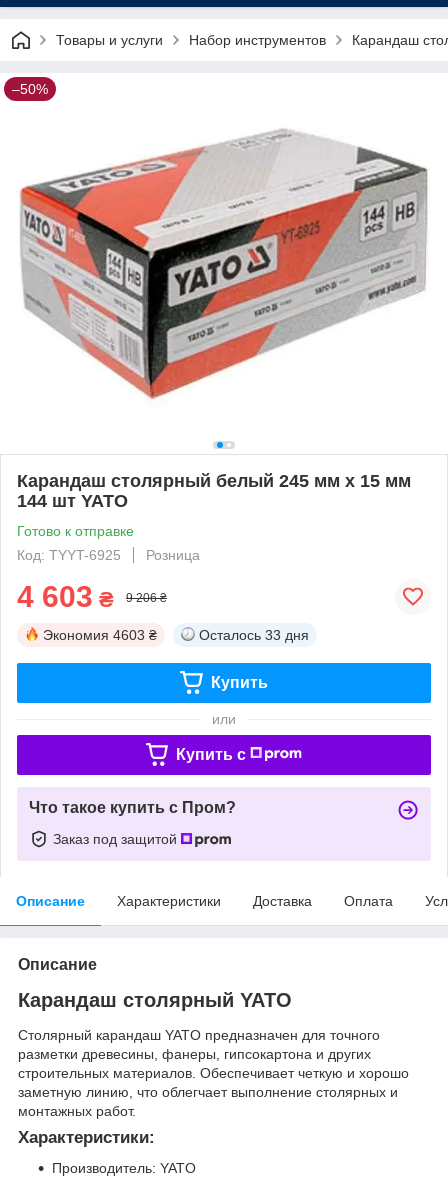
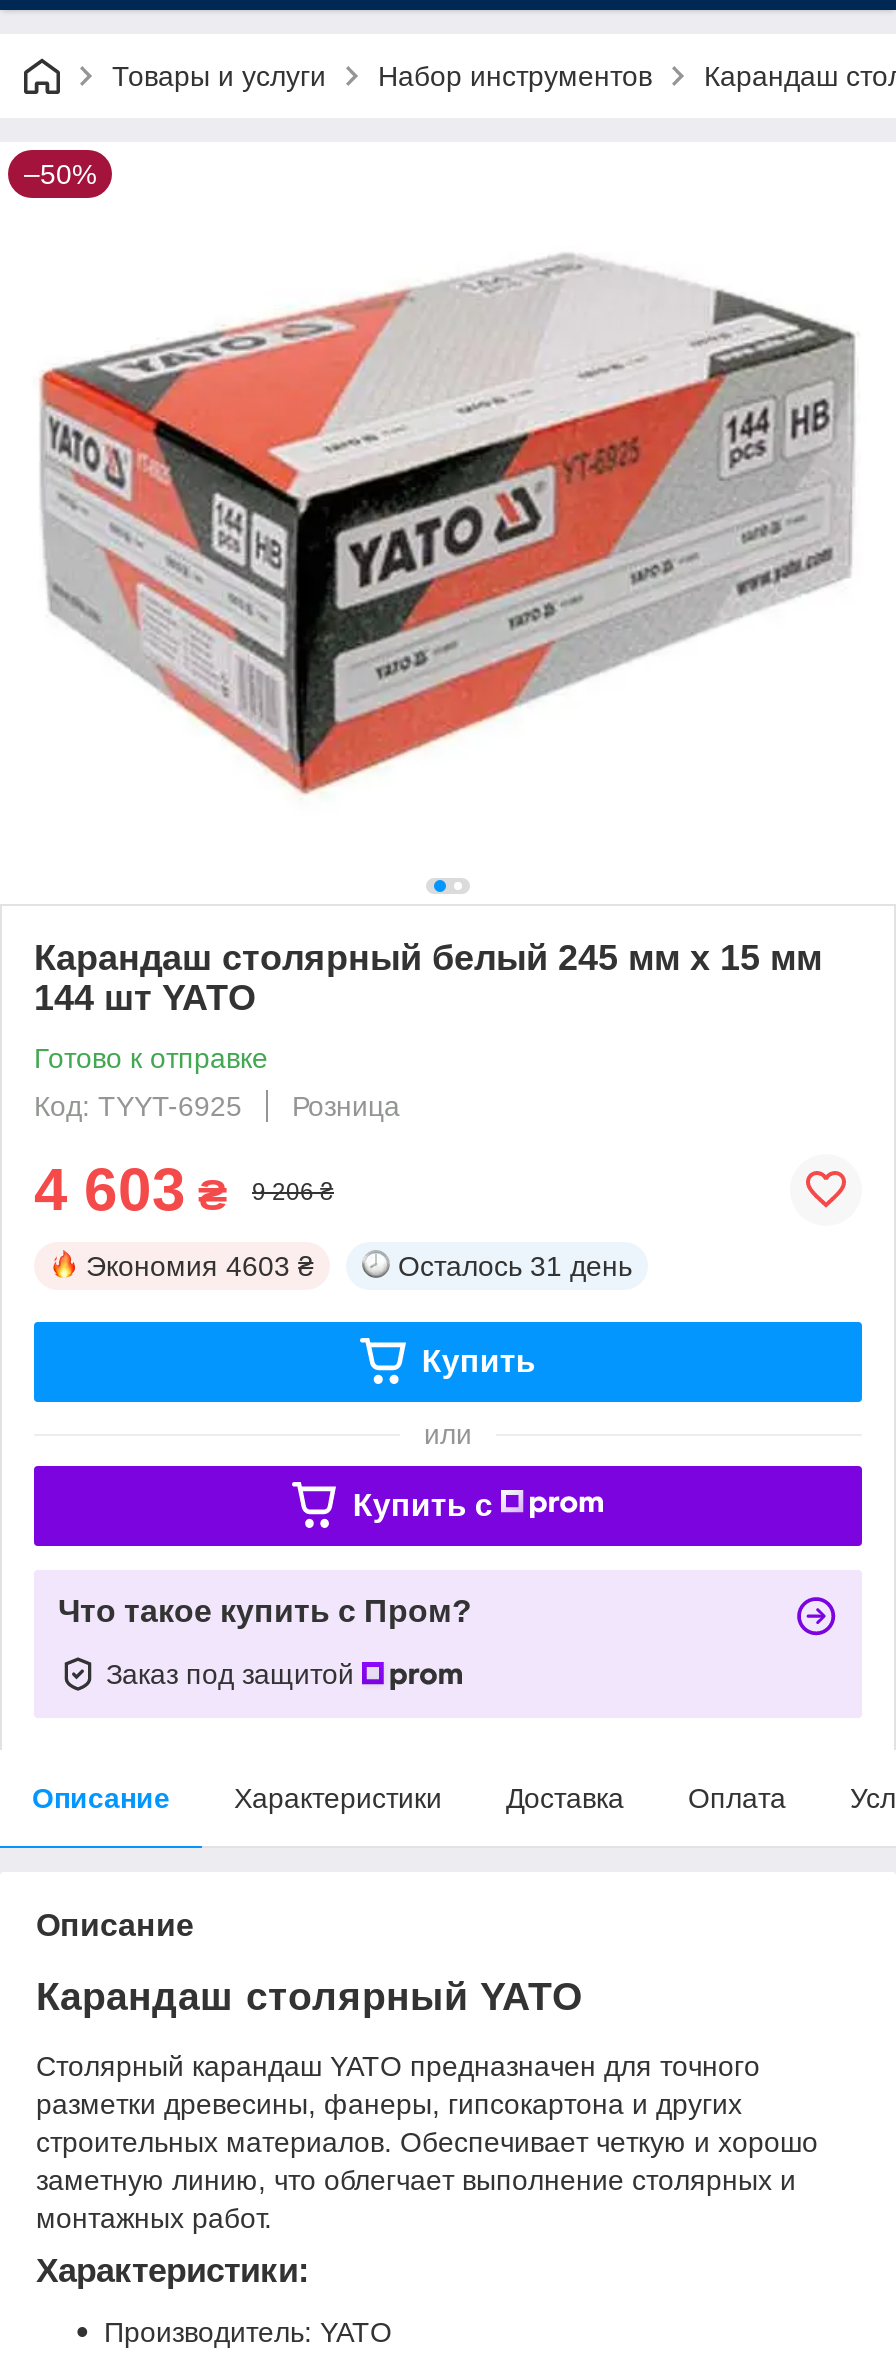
- Осталось 33 дня
+ Осталось 31 день
